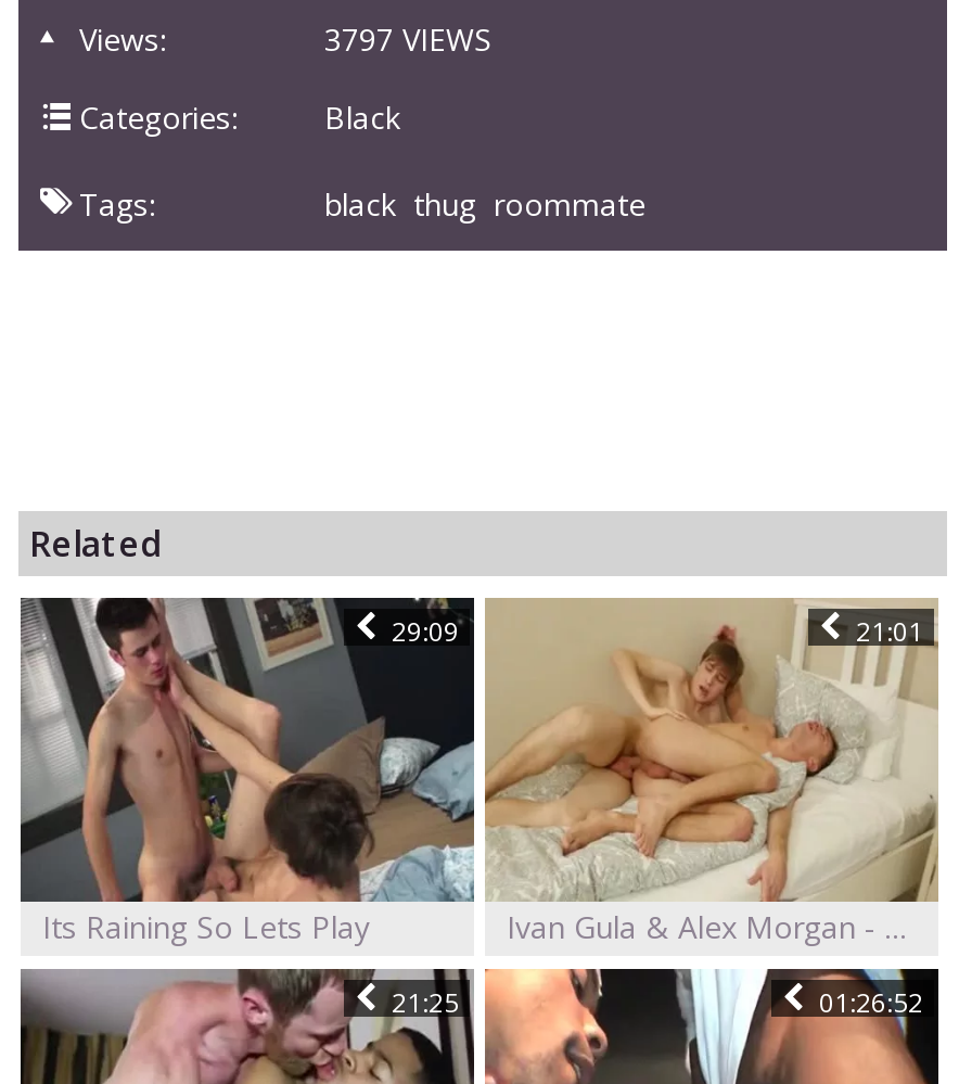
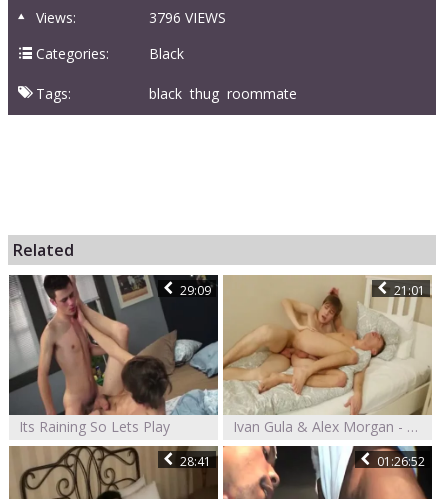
- 3797 VIEWS
+ 3796 VIEWS

- 21:25
+ 28:41
